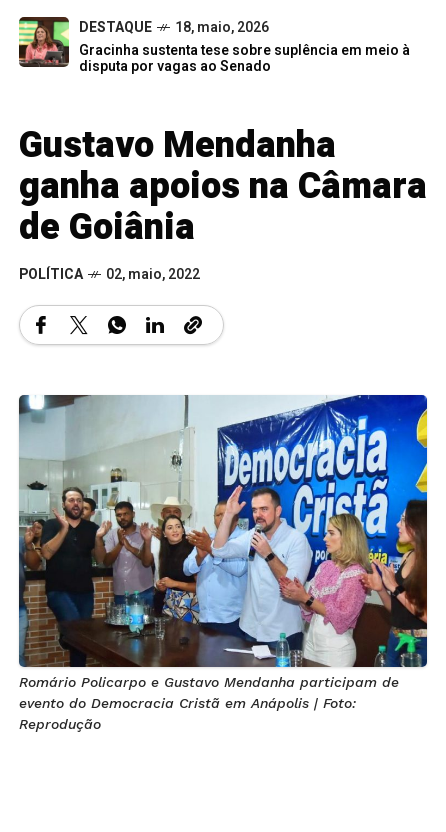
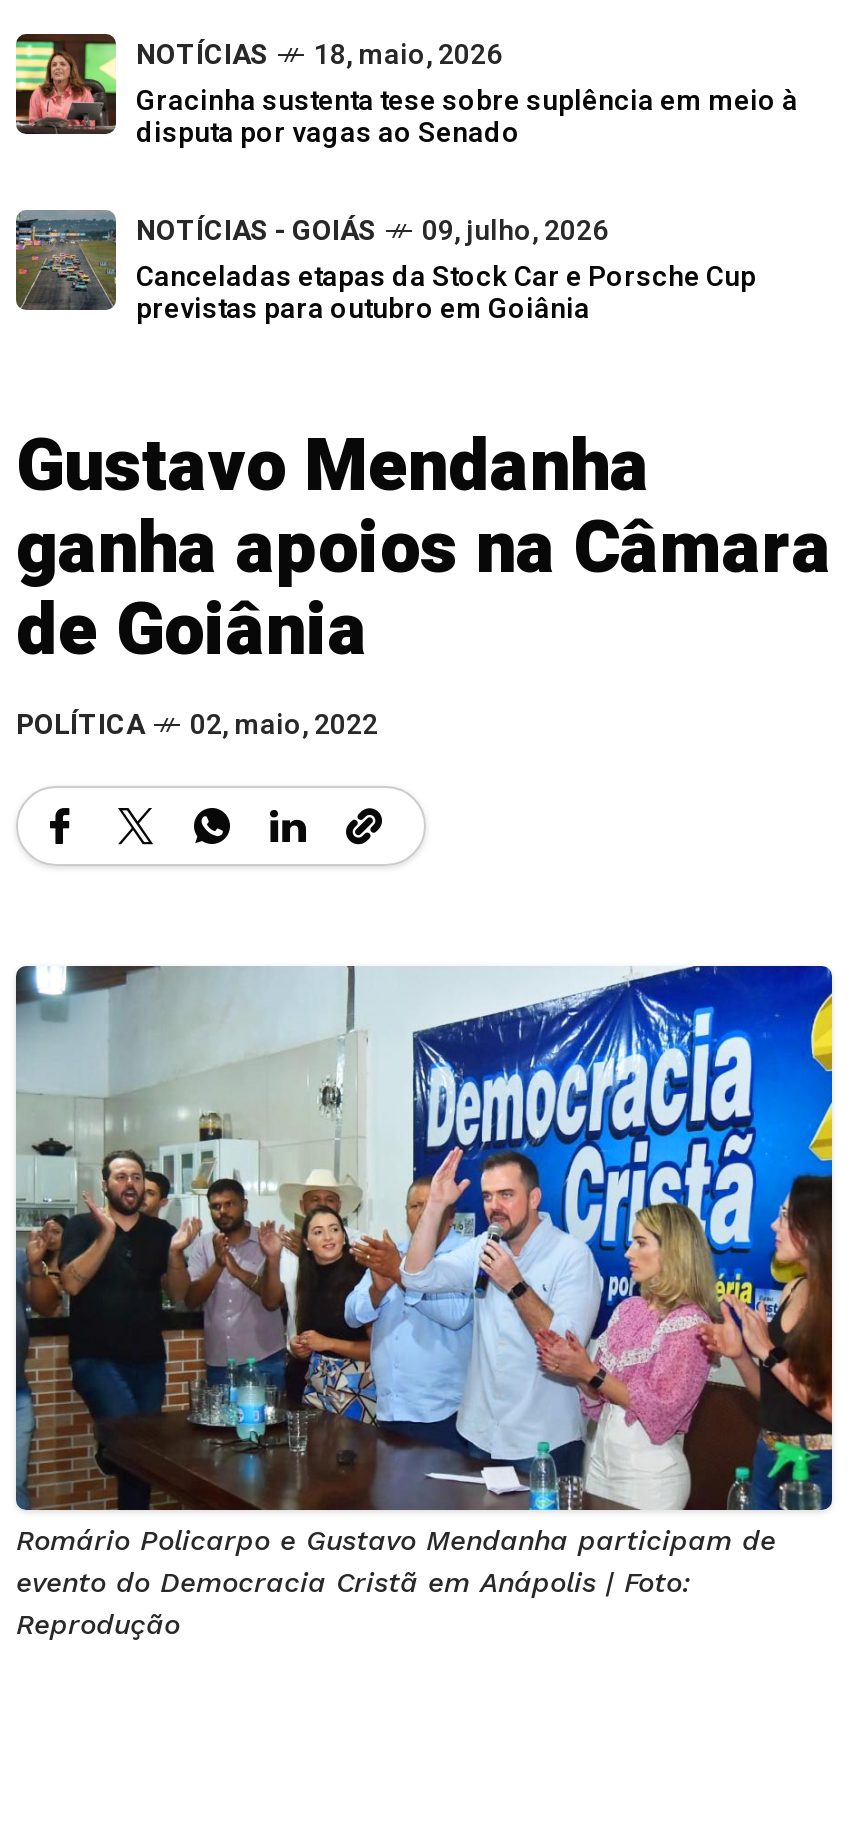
- DESTAQUE
+ NOTÍCIAS

+ [image]
+ NOTÍCIAS - GOIÁS
+ 09, julho, 2026
+ Canceladas etapas da Stock Car e Porsche Cup
+ previstas para outubro em Goiânia
